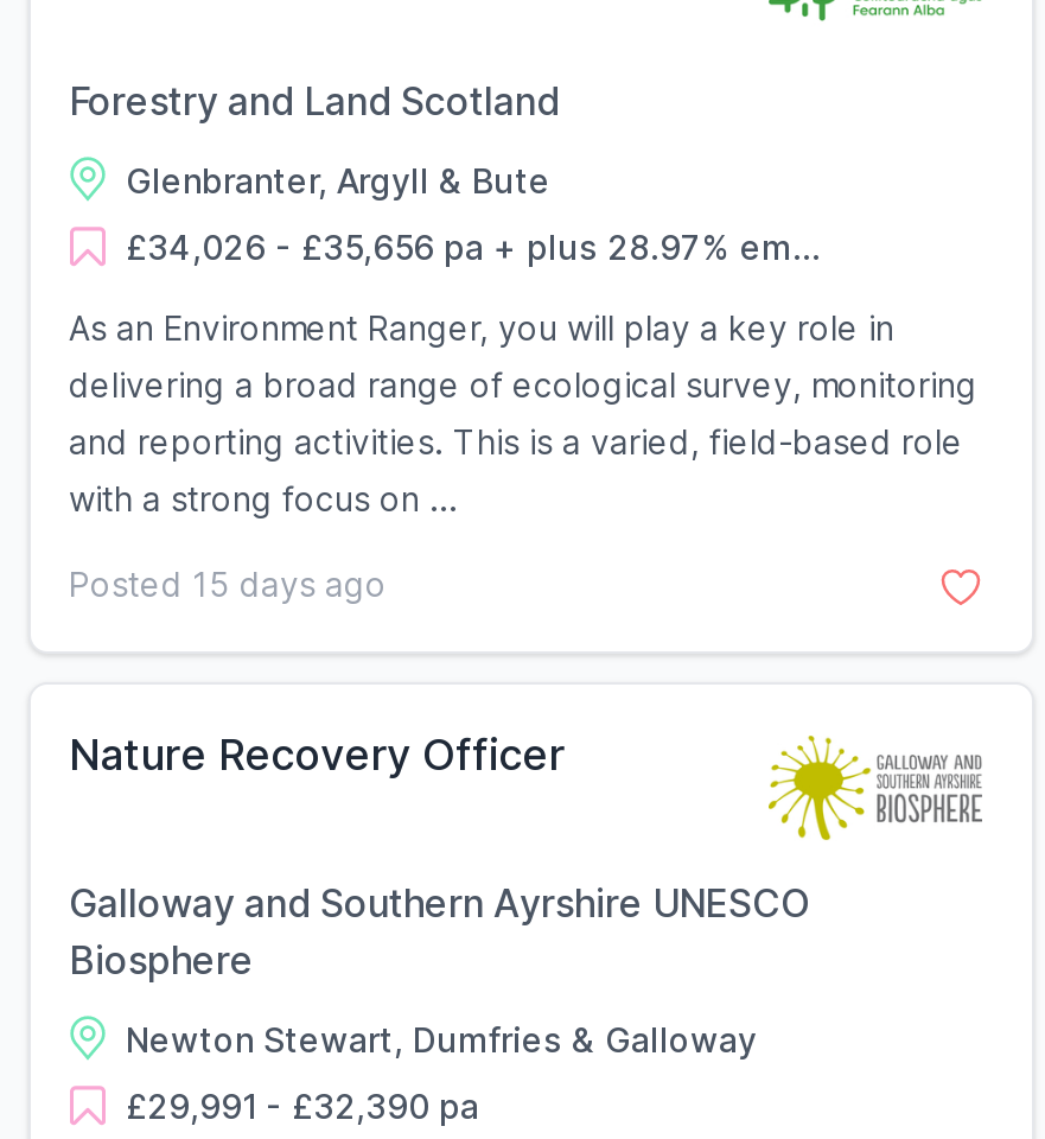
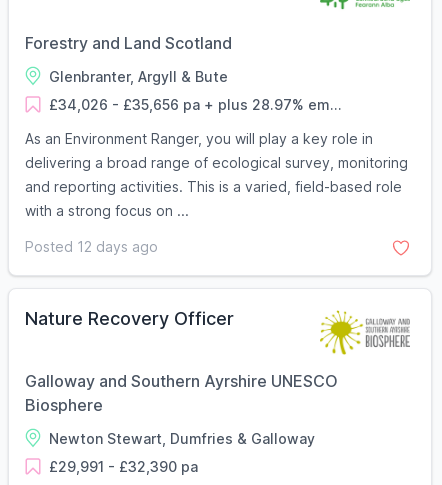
- Posted 15 days ago
+ Posted 12 days ago
